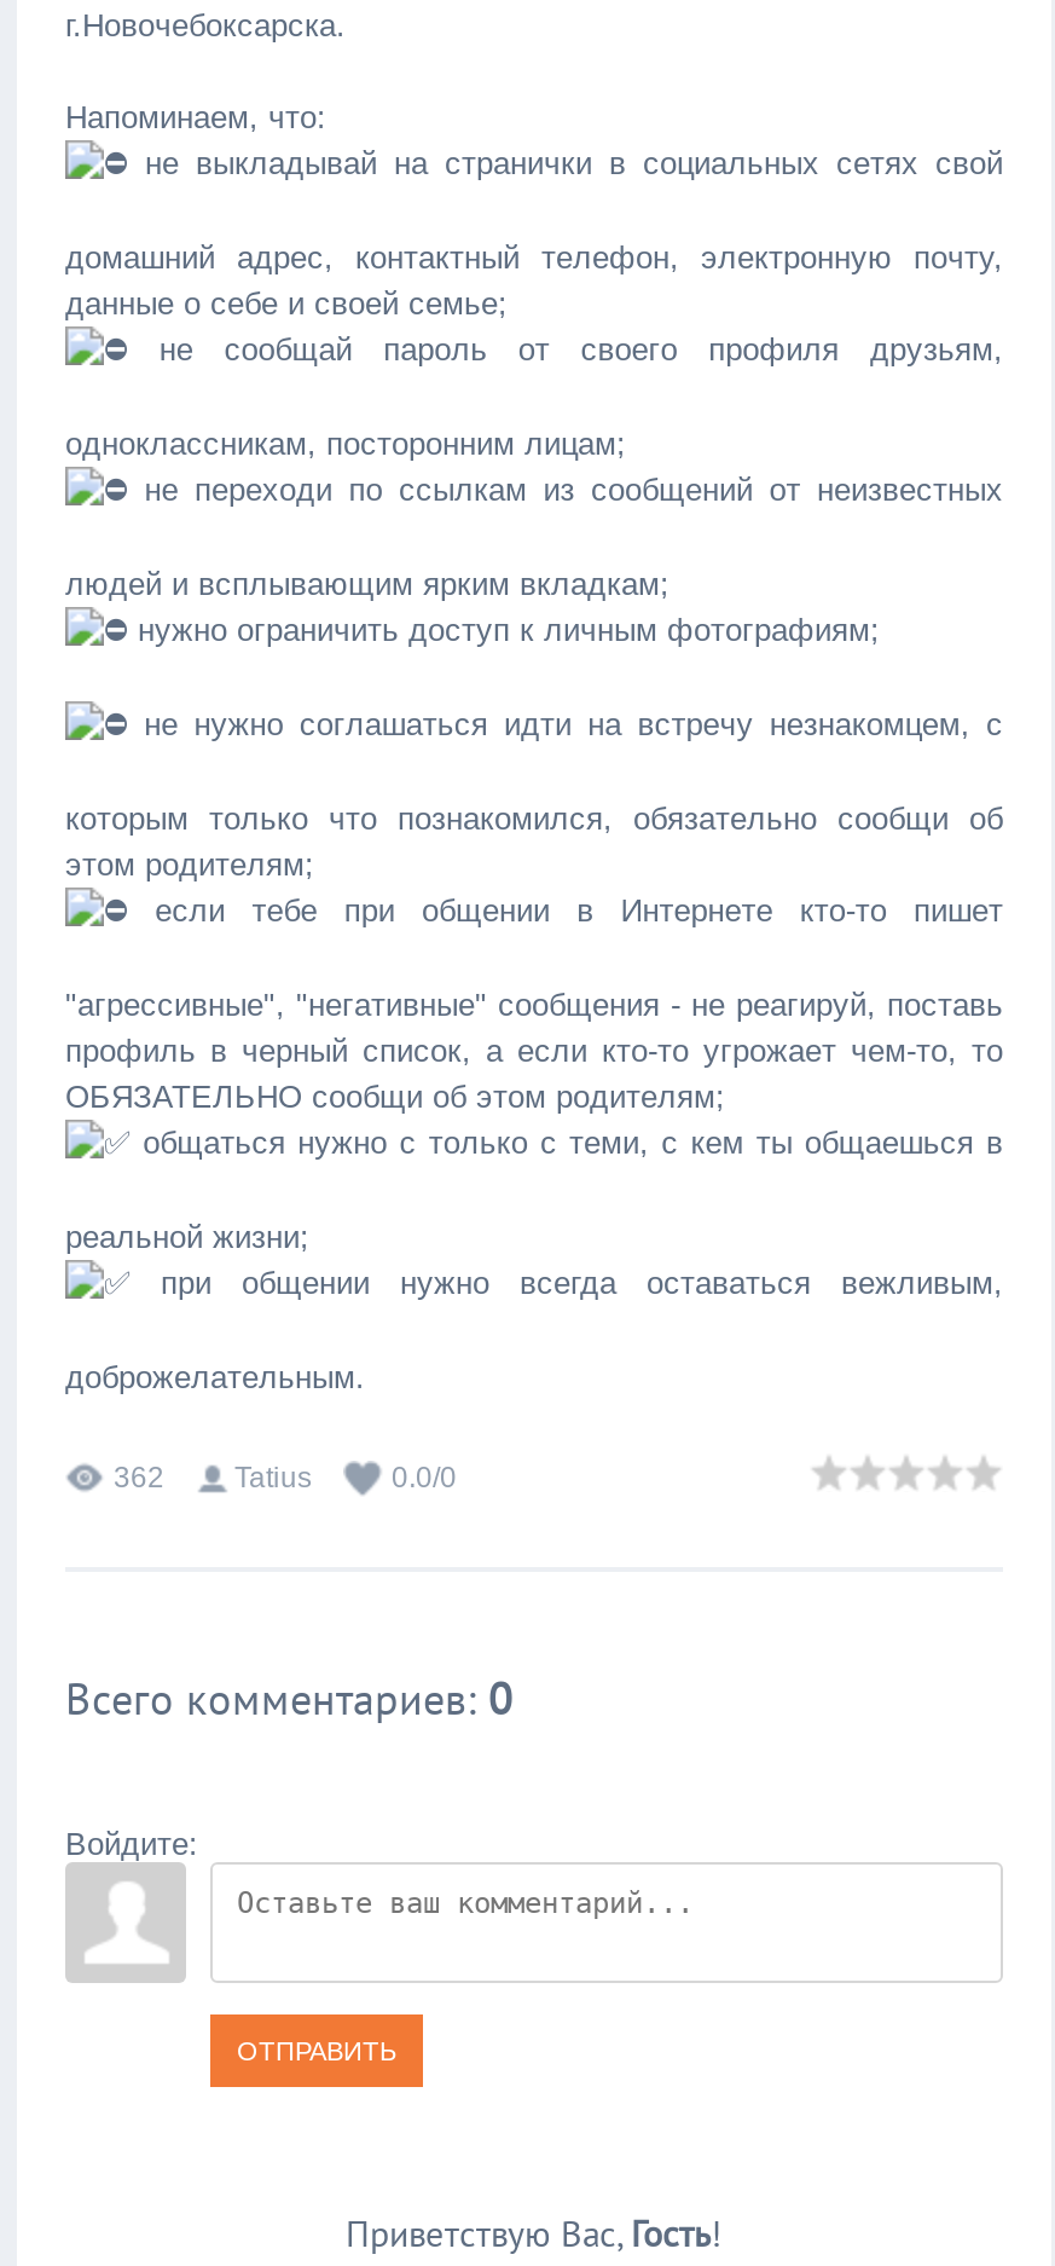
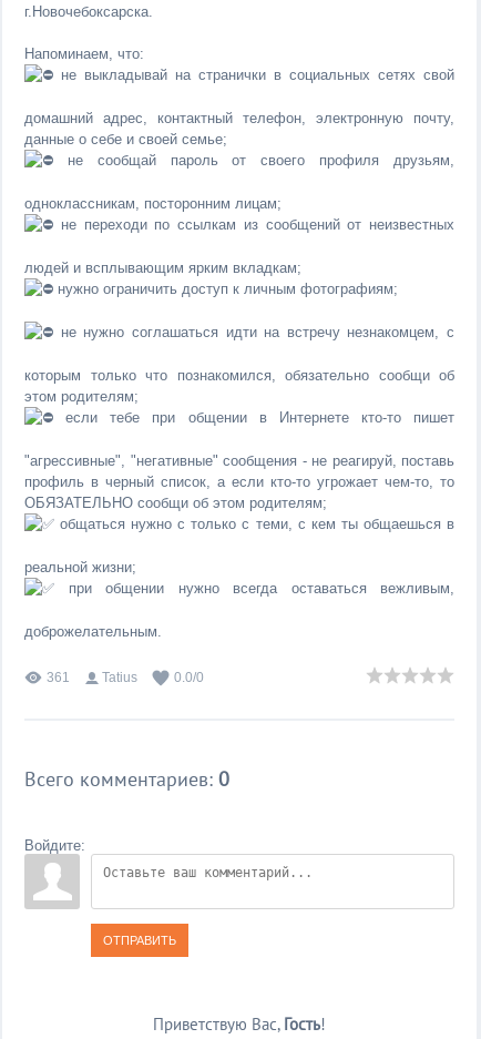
- 362
+ 361
